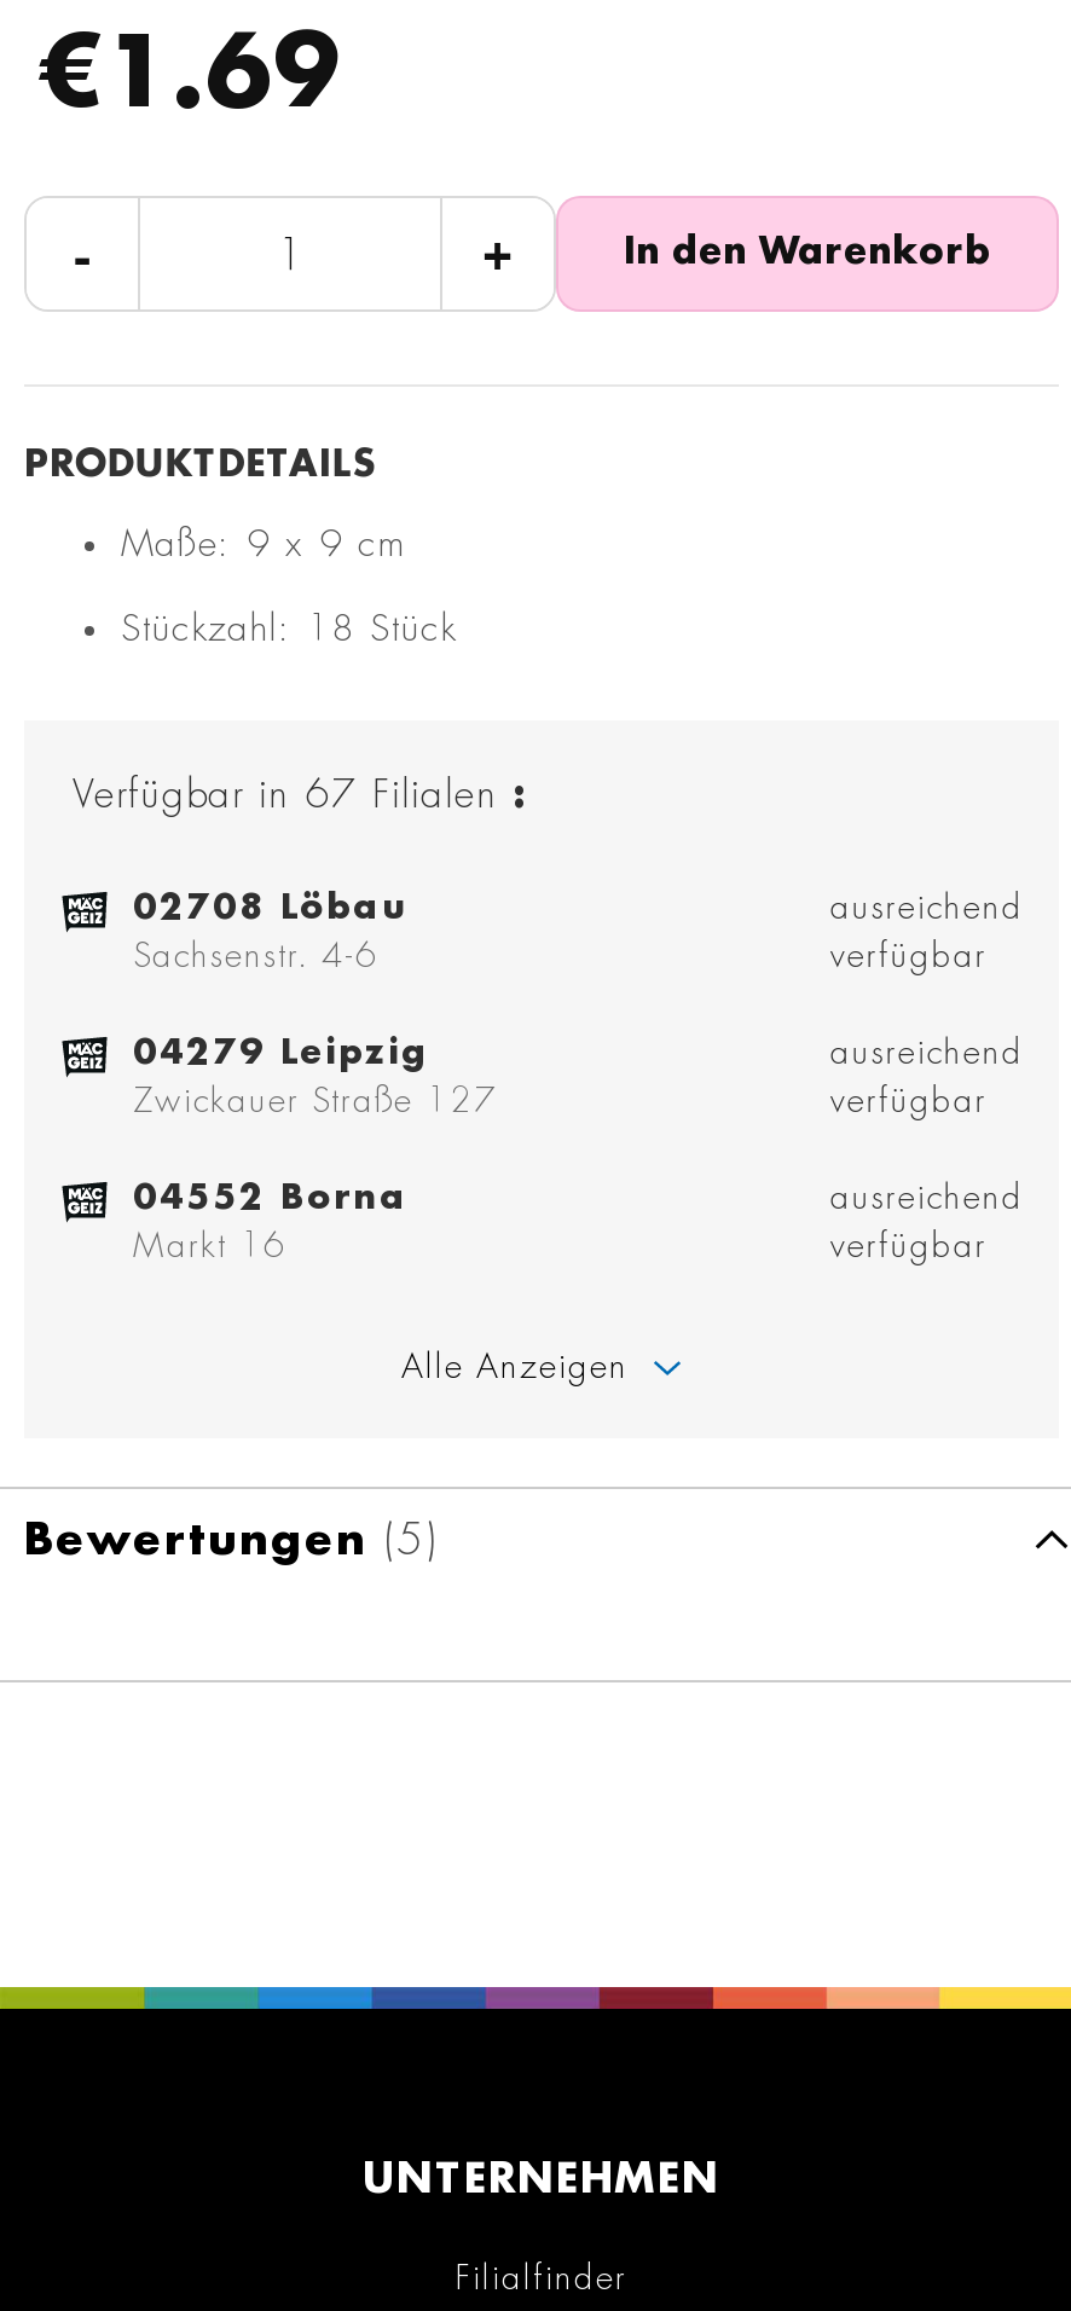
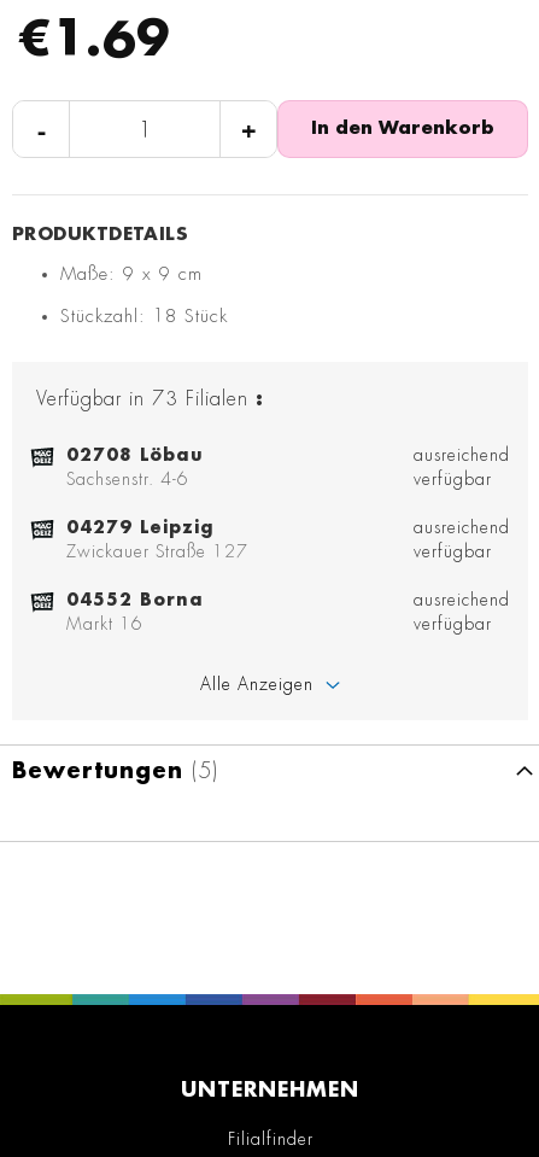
- Verfügbar in 67 Filialen :
+ Verfügbar in 73 Filialen :
